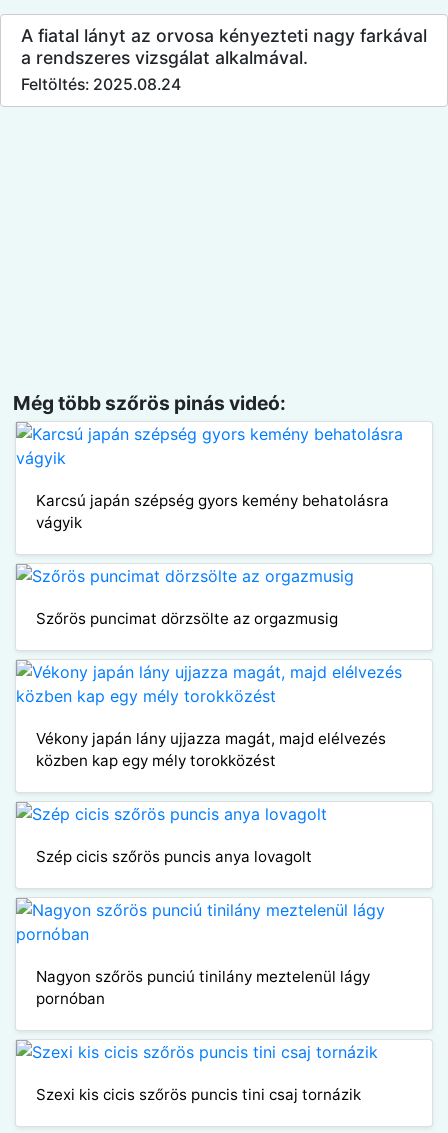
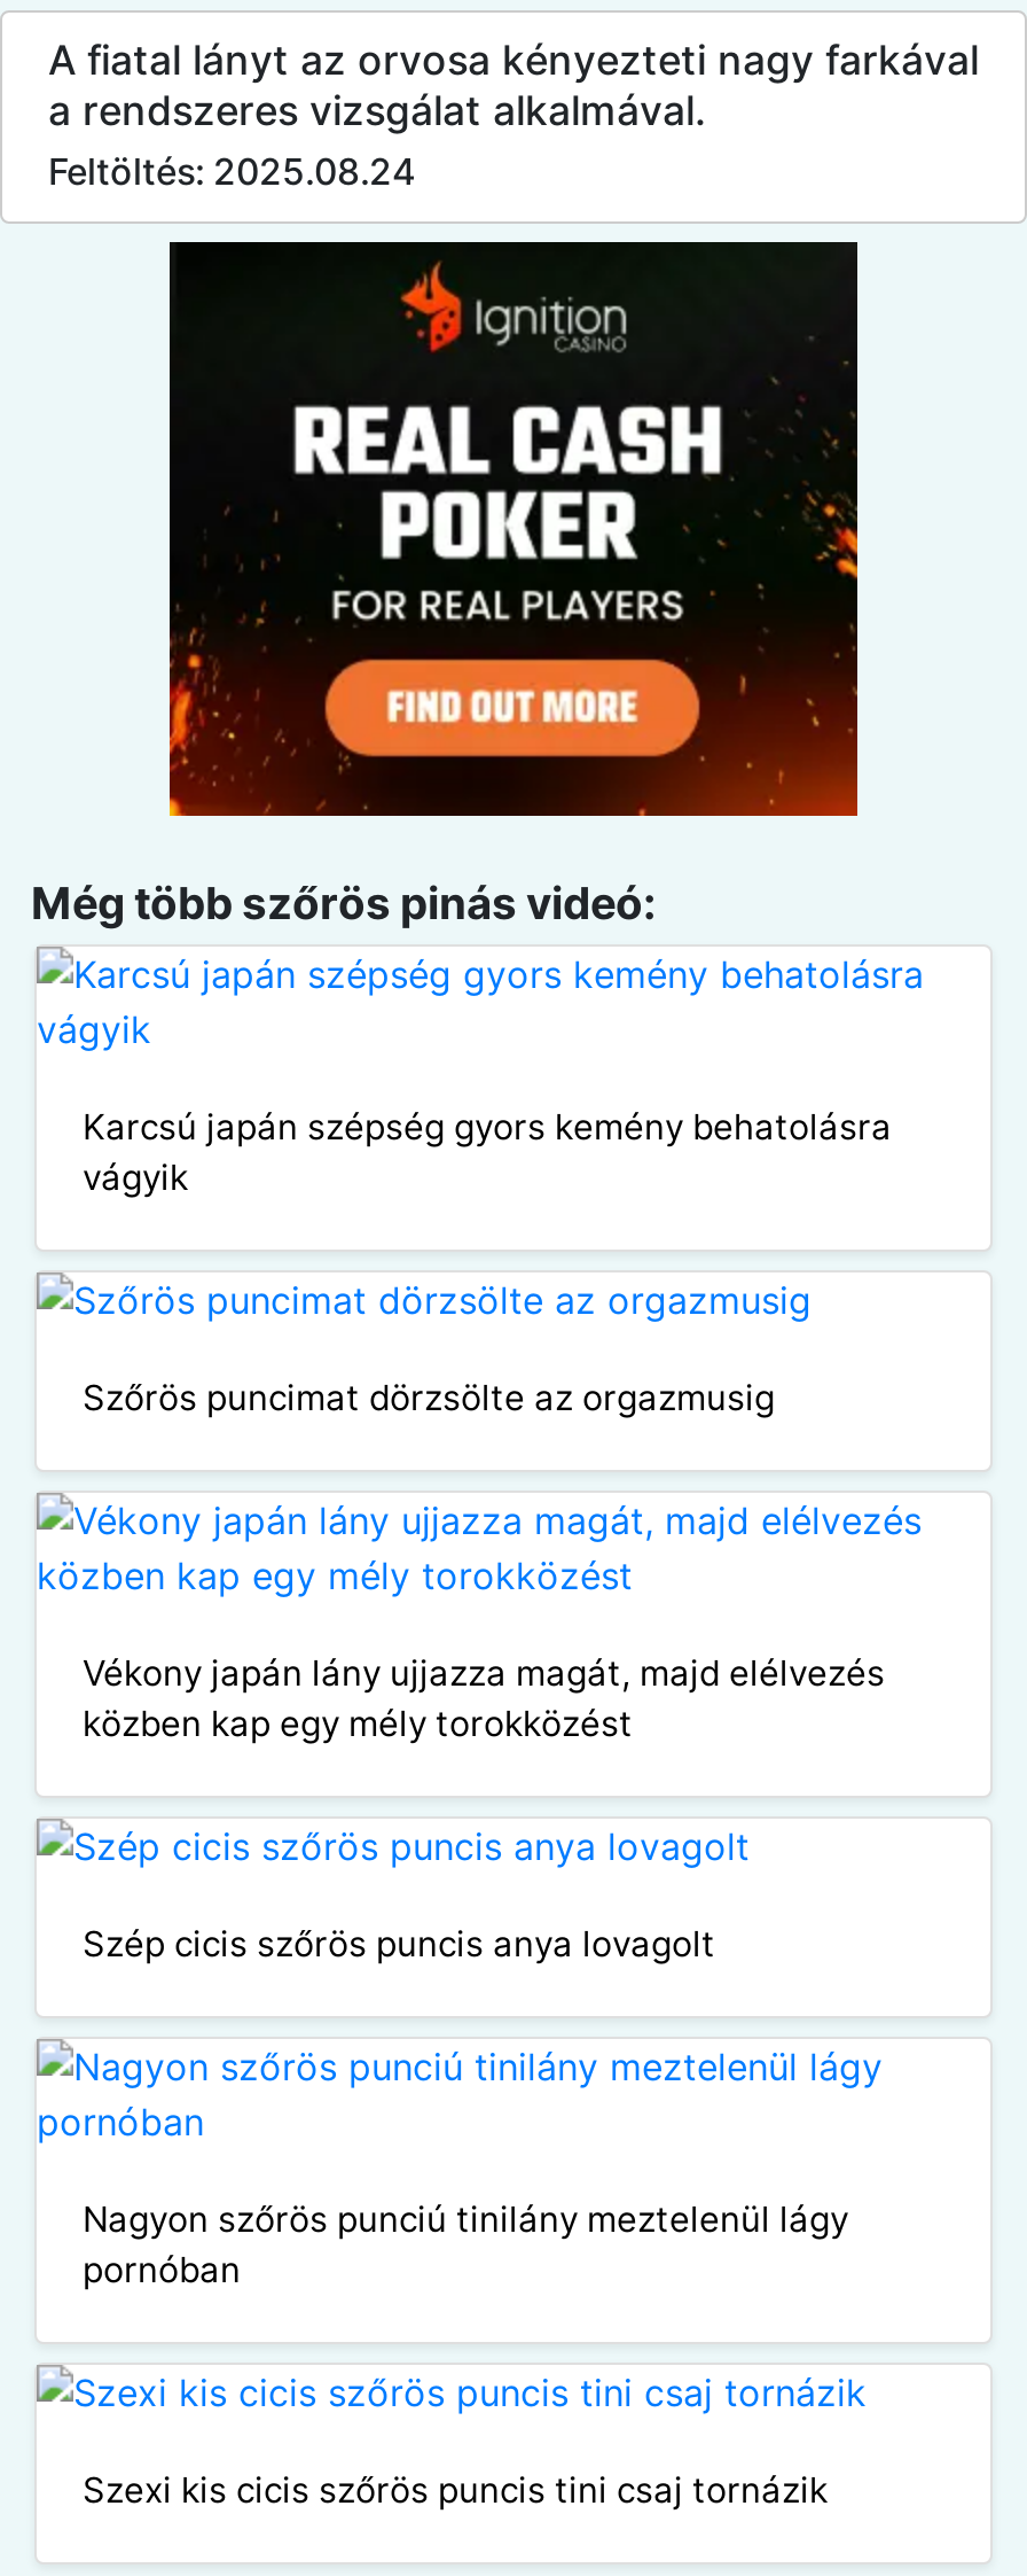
+ [image]
